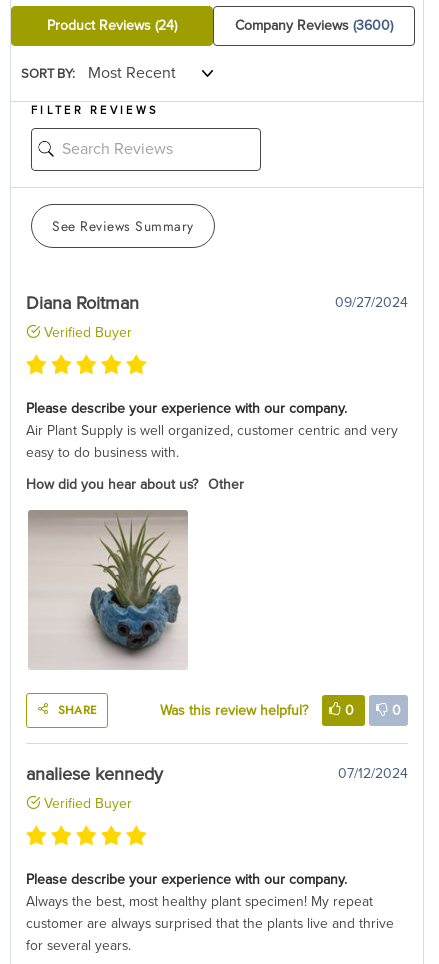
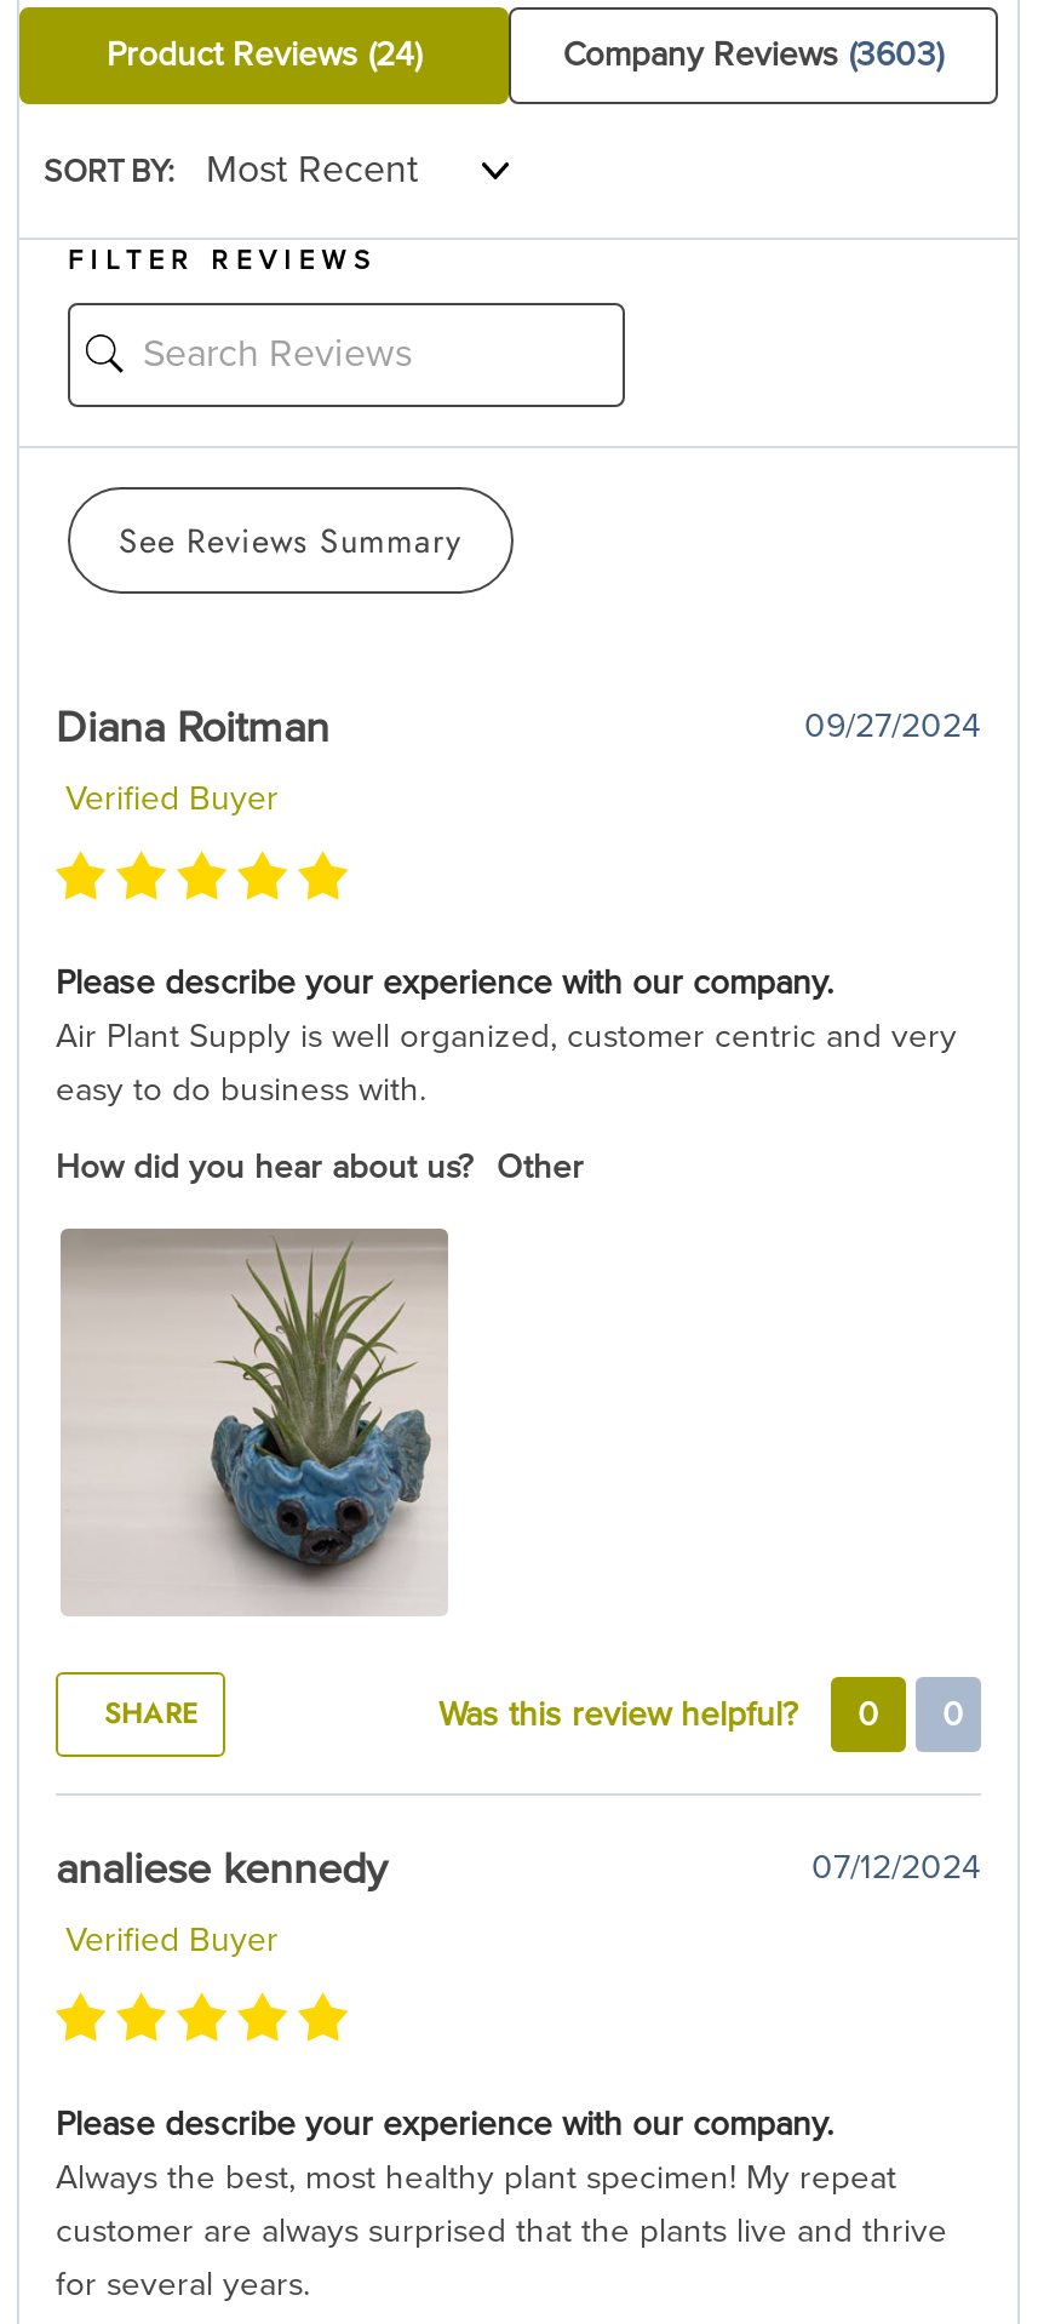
- Company Reviews (3600)
+ Company Reviews (3603)
